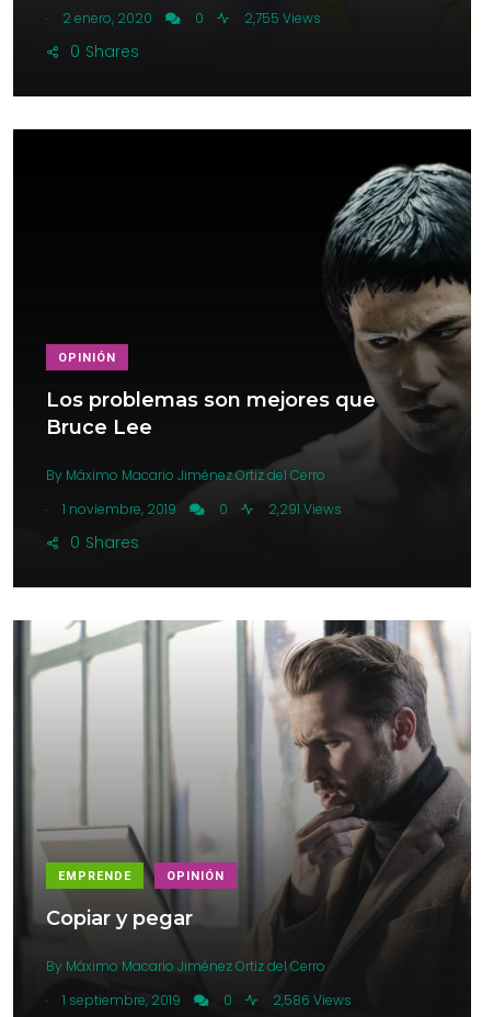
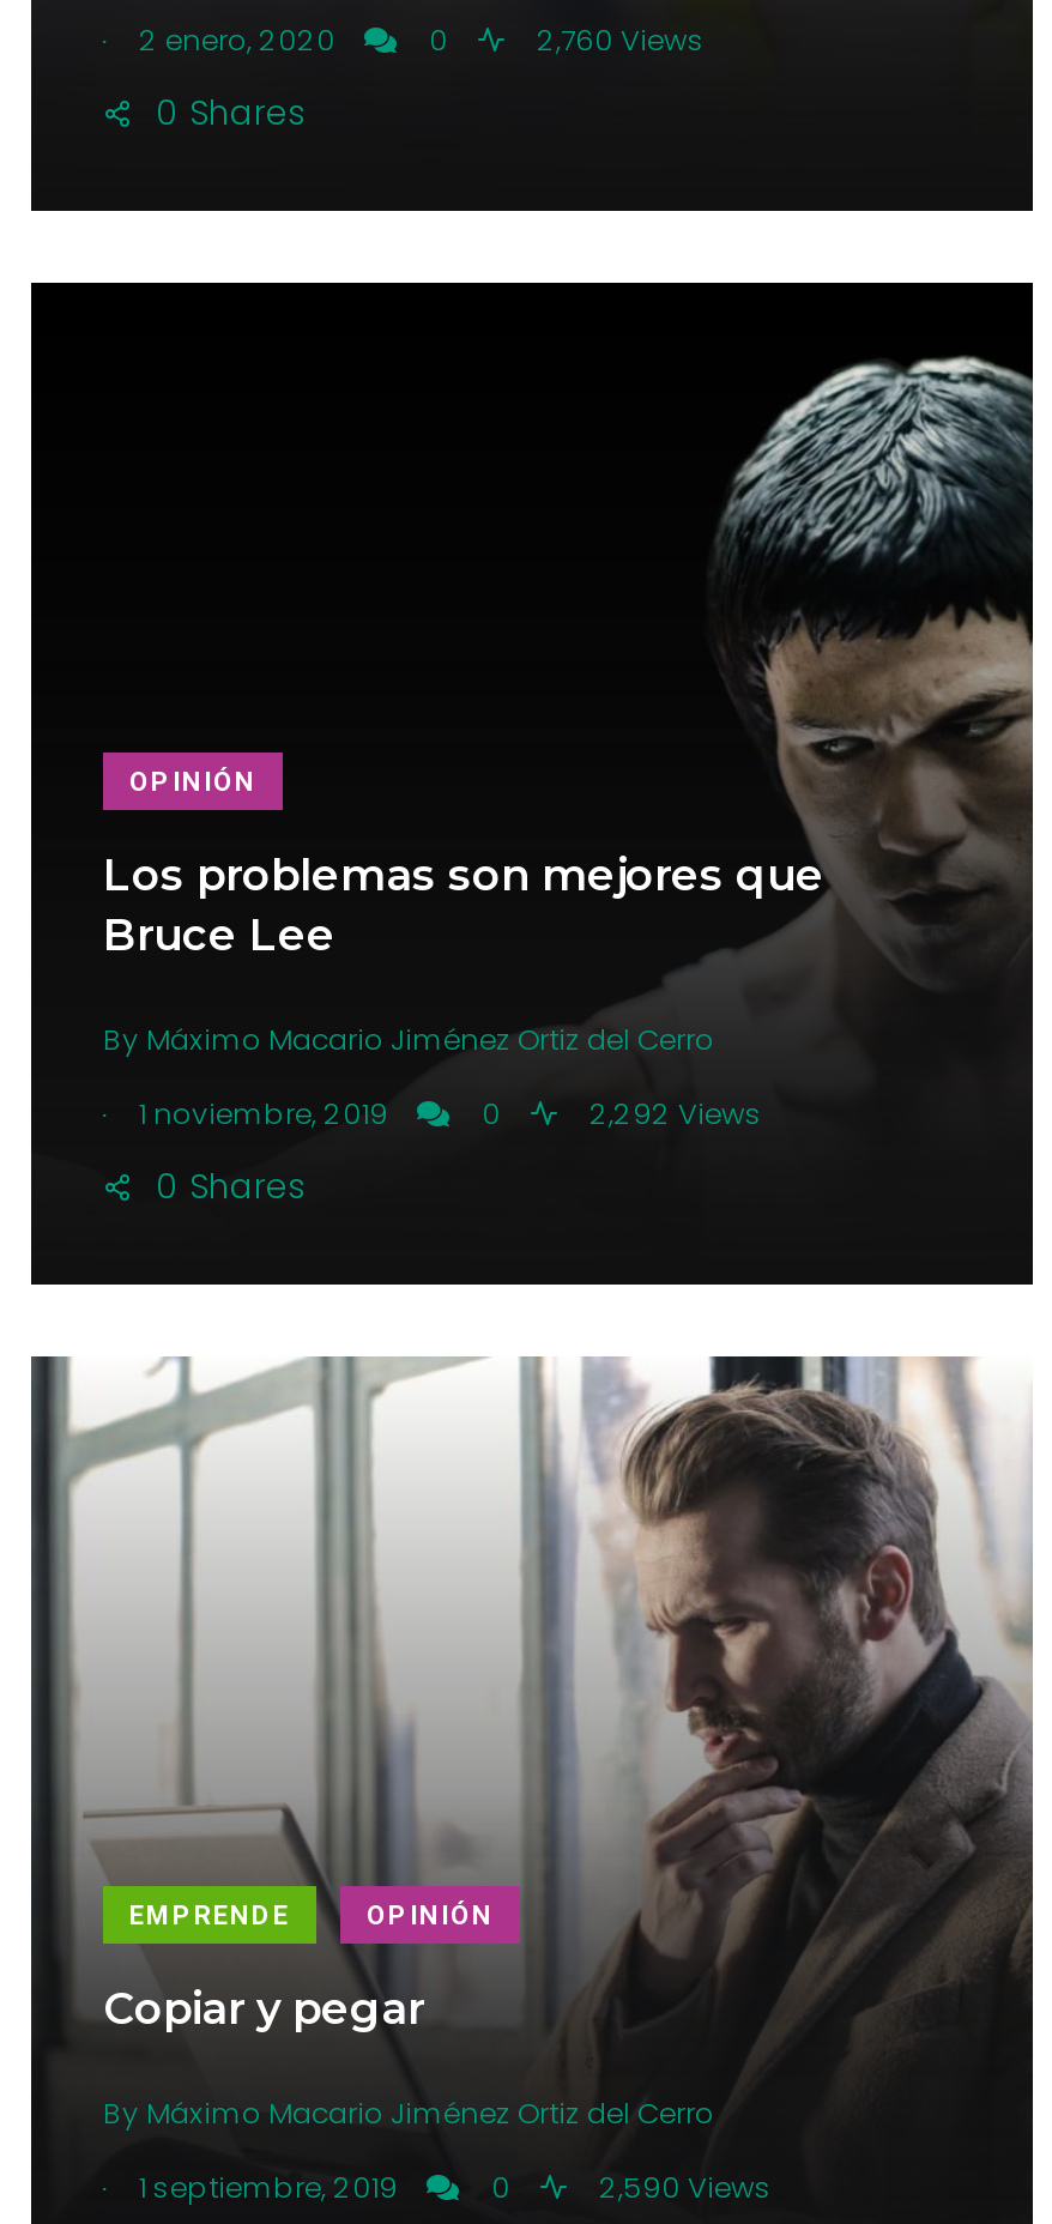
- 0 2,755 Views
+ 0 2,760 Views

- 0 2,291 Views
+ 0 2,292 Views

- 0 2,586 Views
+ 0 2,590 Views
